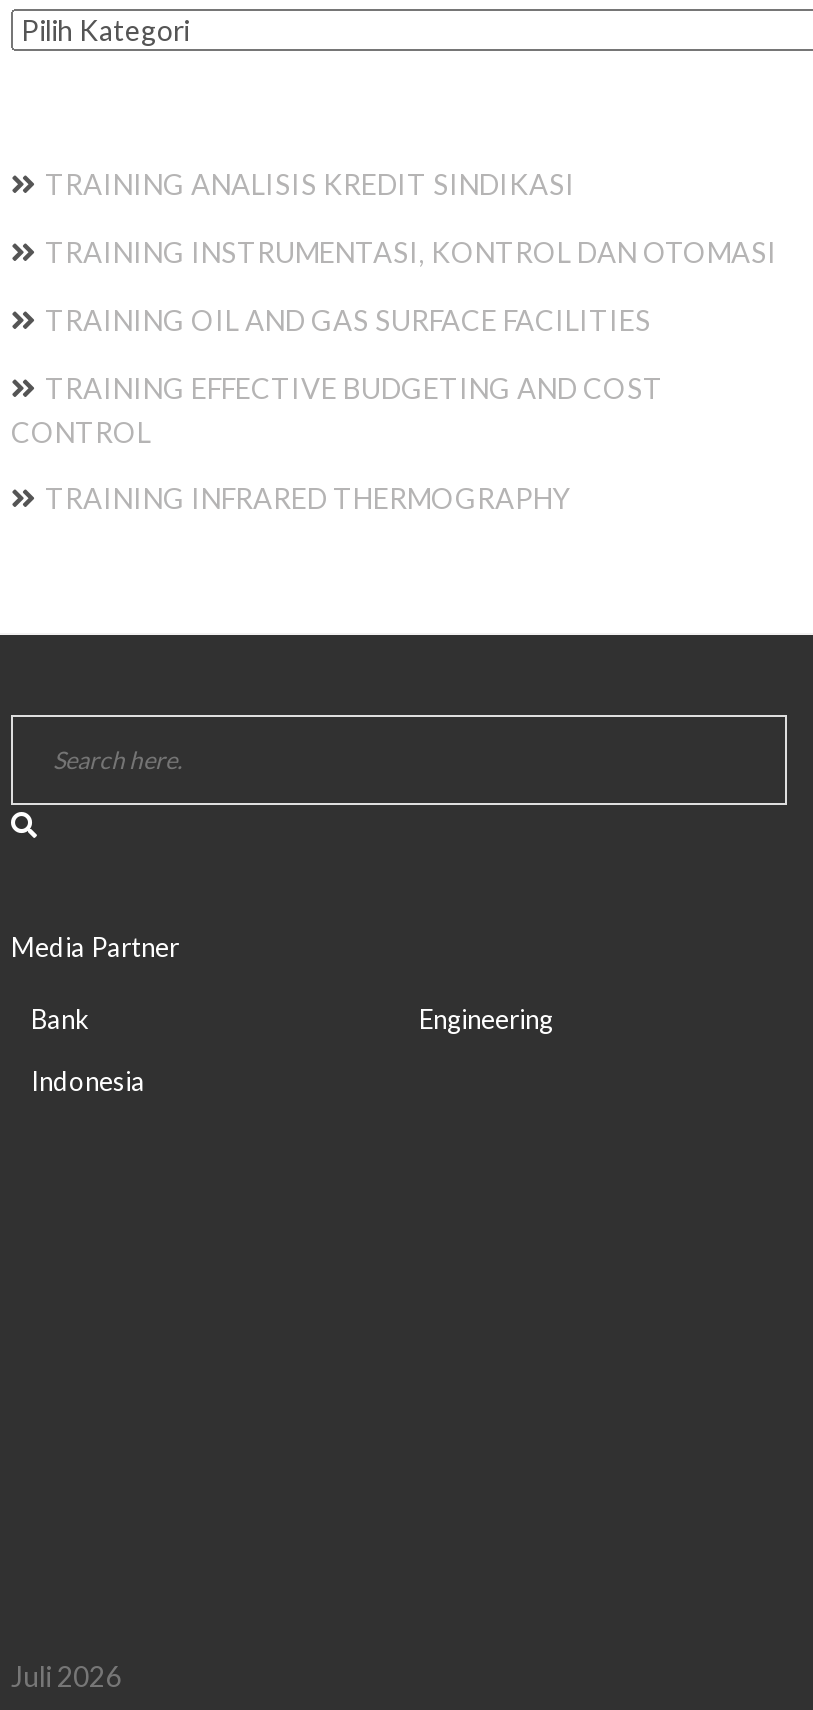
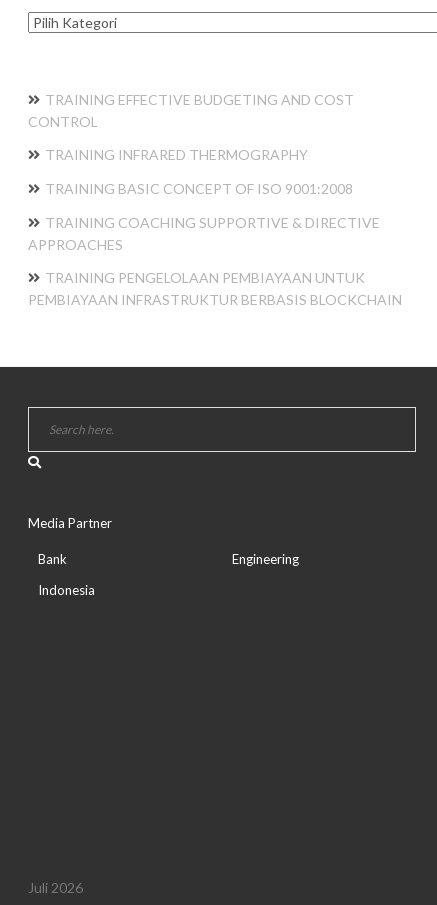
- TRAINING ANALISIS KREDIT SINDIKASI
- TRAINING INSTRUMENTASI, KONTROL DAN OTOMASI
- TRAINING OIL AND GAS SURFACE FACILITIES

moved up: TRAINING EFFECTIVE BUDGETING AND COST | CONTROL | TRAINING INFRARED THERMOGRAPHY

+ TRAINING BASIC CONCEPT OF ISO 9001:2008
+ TRAINING COACHING SUPPORTIVE & DIRECTIVE
+ APPROACHES
+ TRAINING PENGELOLAAN PEMBIAYAAN UNTUK
+ PEMBIAYAAN INFRASTRUKTUR BERBASIS BLOCKCHAIN
